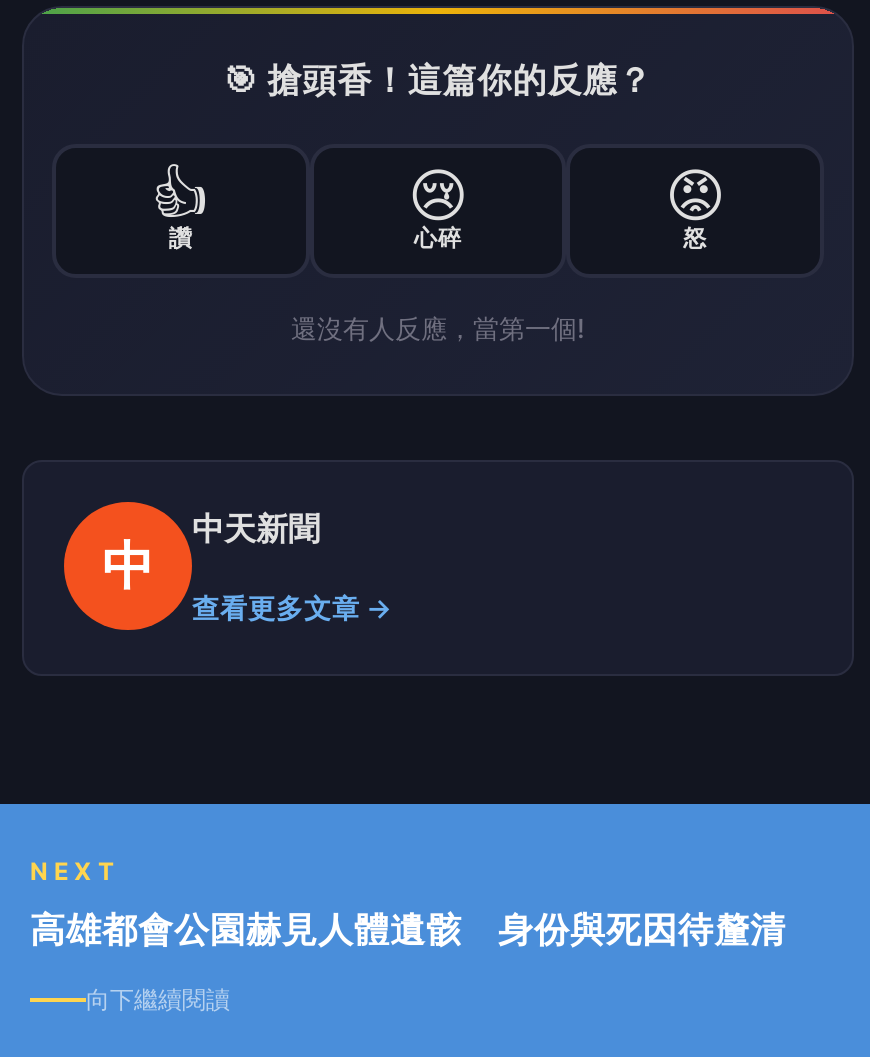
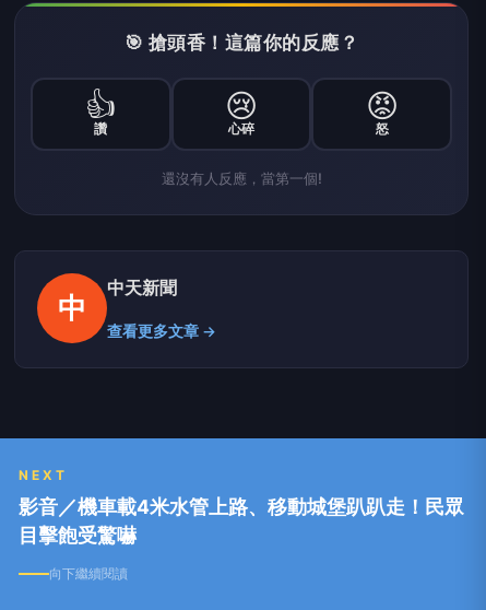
- 高雄都會公園赫見人體遺骸 身份與死因待釐清
+ 影音／機車載4米水管上路、移動城堡趴趴走！民眾
+ 目擊飽受驚嚇
